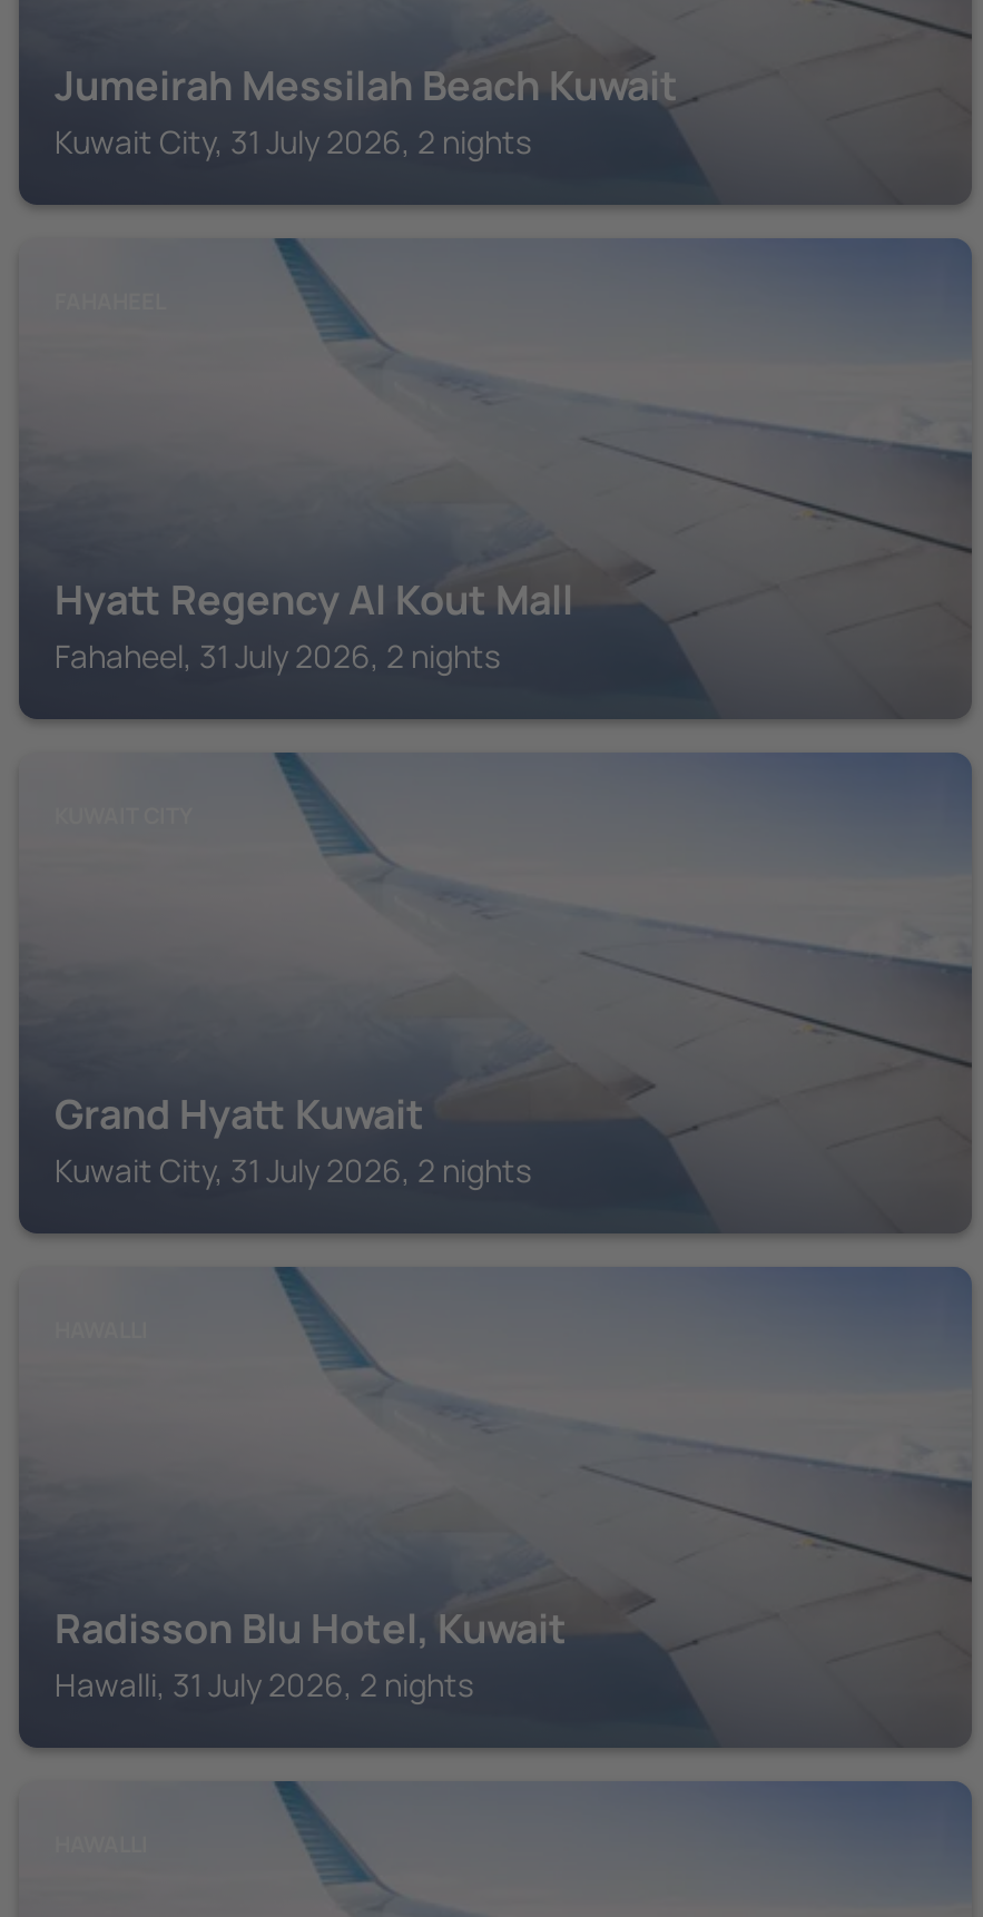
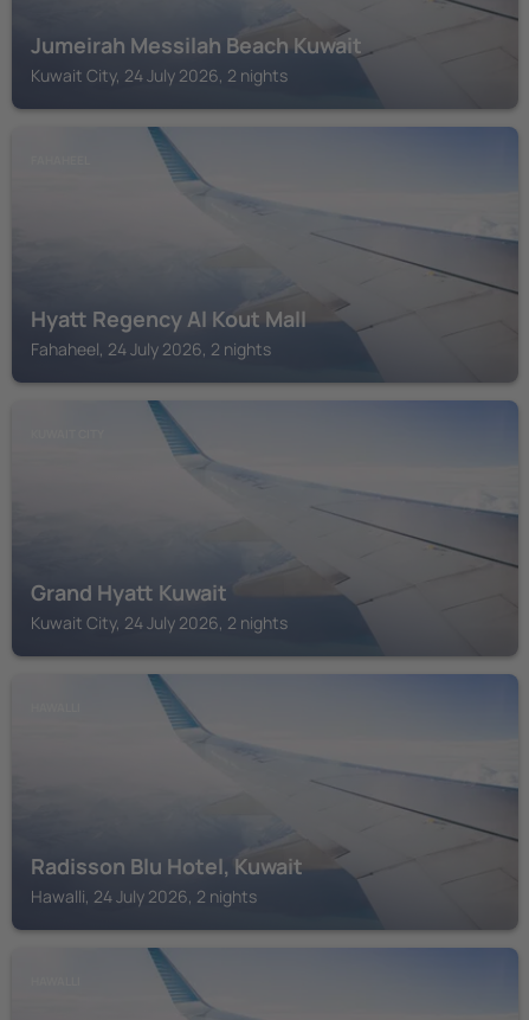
- Kuwait City, 31 July 2026, 2 nights
+ Kuwait City, 24 July 2026, 2 nights

- Fahaheel, 31 July 2026, 2 nights
+ Fahaheel, 24 July 2026, 2 nights

- Kuwait City, 31 July 2026, 2 nights
+ Kuwait City, 24 July 2026, 2 nights

- Hawalli, 31 July 2026, 2 nights
+ Hawalli, 24 July 2026, 2 nights
